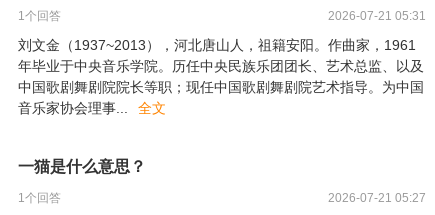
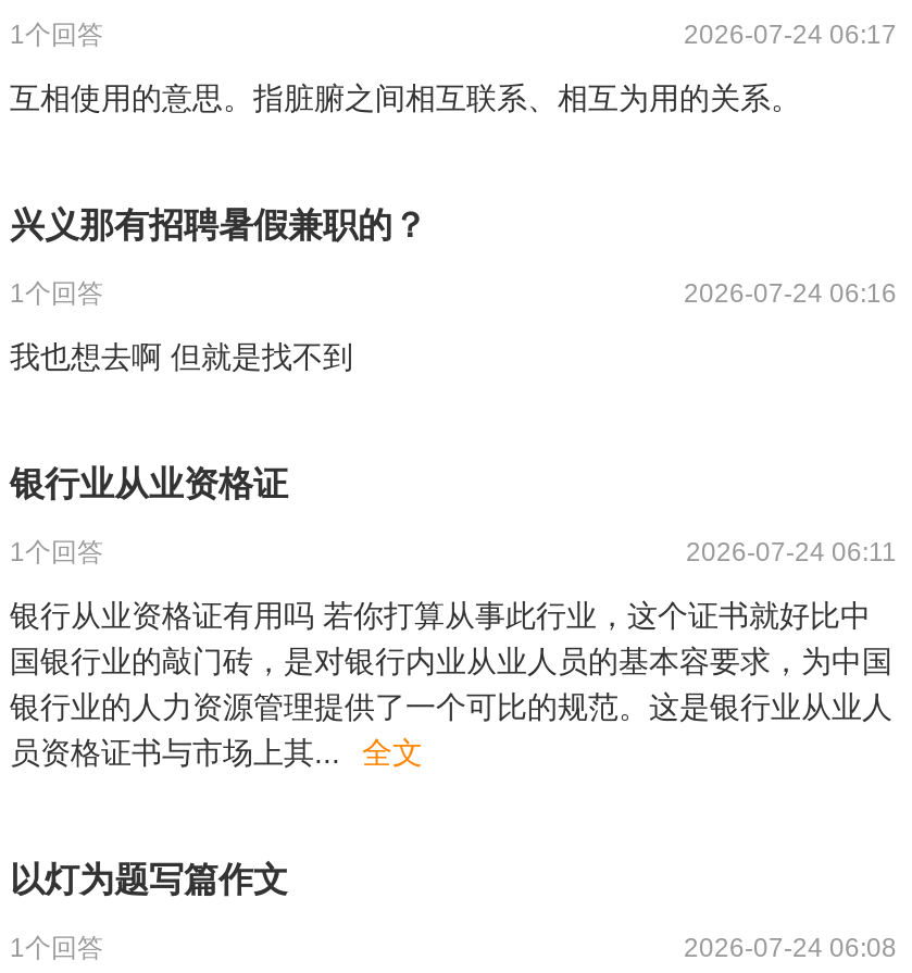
- 2026-07-21 05:31
- 刘文金（1937~2013），河北唐山人，祖籍安阳。作曲家，1961
- 年毕业于中央音乐学院。历任中央民族乐团团长、艺术总监、以及
- 中国歌剧舞剧院院长等职；现任中国歌剧舞剧院艺术指导。为中国
- 音乐家协会理事...
+ 2026-07-24 06:17
+ 互相使用的意思。指脏腑之间相互联系、相互为用的关系。
+ 兴义那有招聘暑假兼职的？
+ 1个回答
+ 2026-07-24 06:16
+ 我也想去啊 但就是找不到
+ 银行业从业资格证
+ 1个回答
+ 2026-07-24 06:11
+ 银行从业资格证有用吗 若你打算从事此行业，这个证书就好比中
+ 国银行业的敲门砖，是对银行内业从业人员的基本容要求，为中国
+ 银行业的人力资源管理提供了一个可比的规范。这是银行业从业人
+ 员资格证书与市场上其...

- 一猫是什么意思？
+ 以灯为题写篇作文

- 2026-07-21 05:27
+ 2026-07-24 06:08
